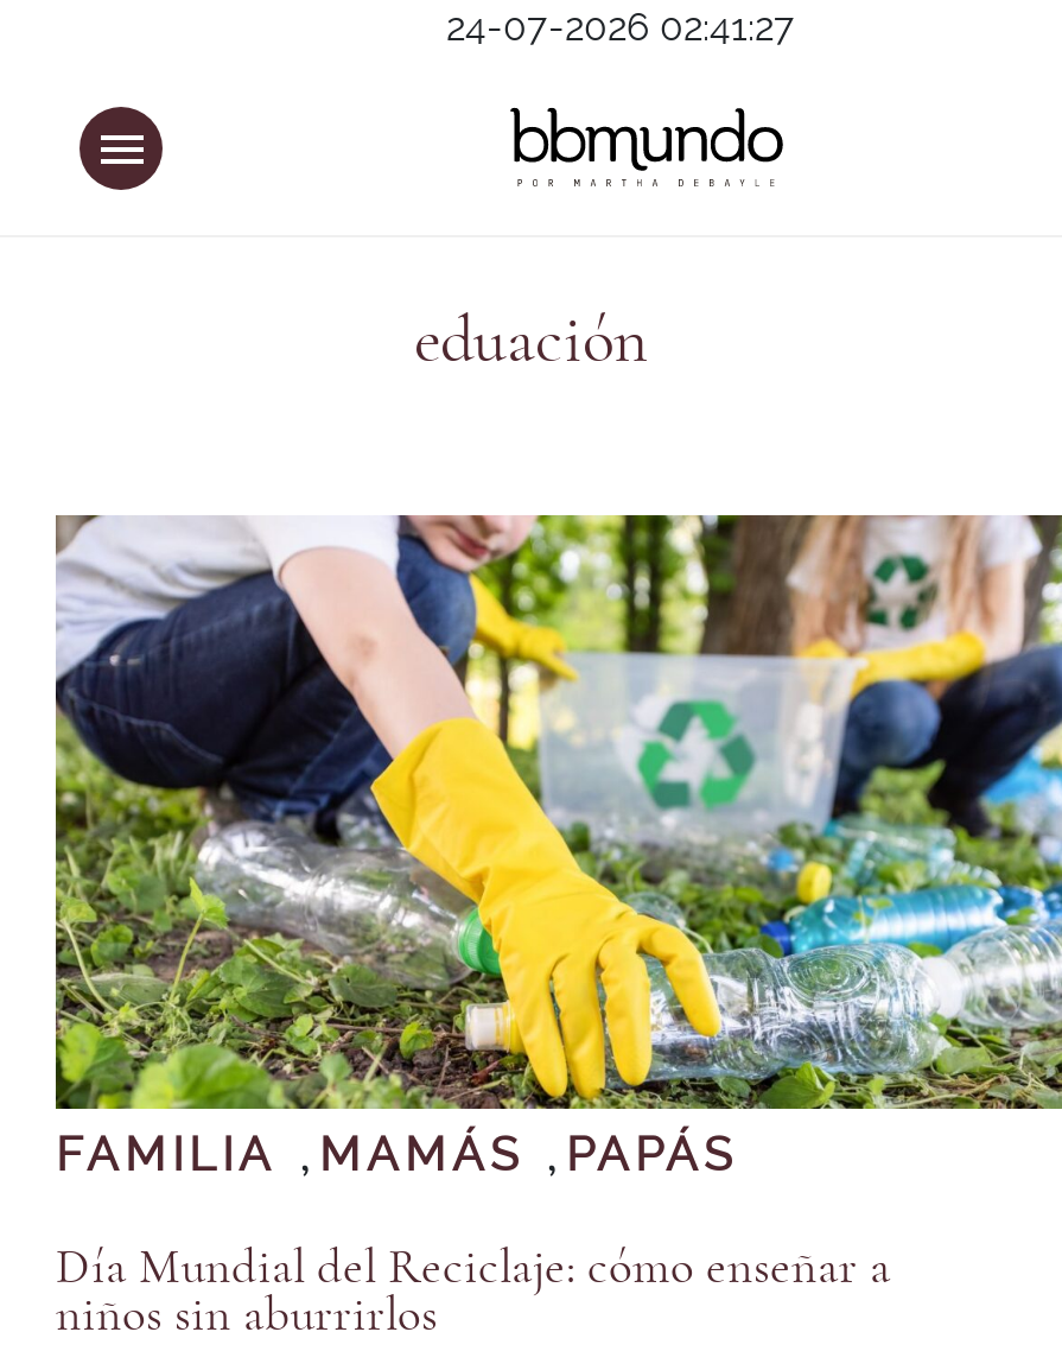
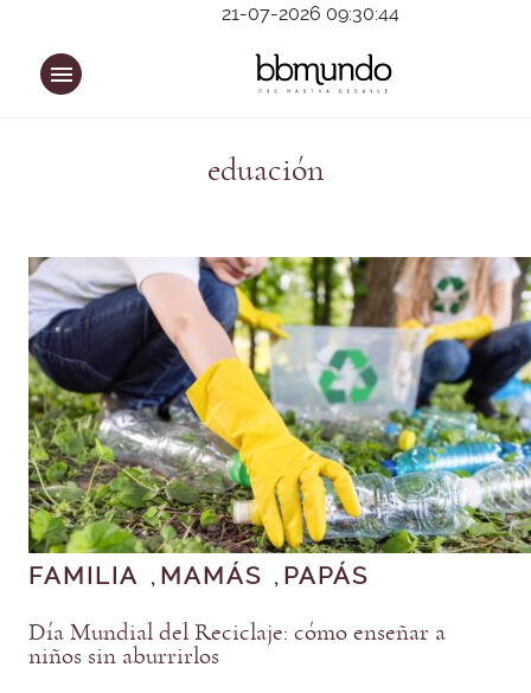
- 24-07-2026 02:41:27
+ 21-07-2026 09:30:44
